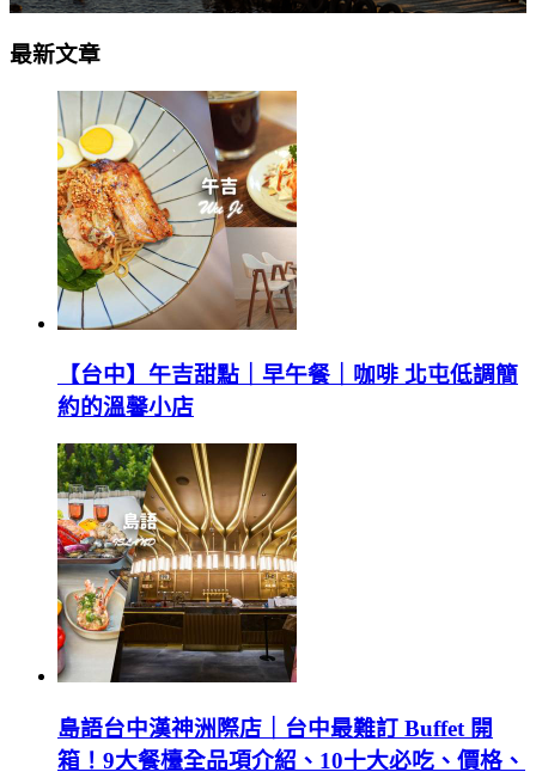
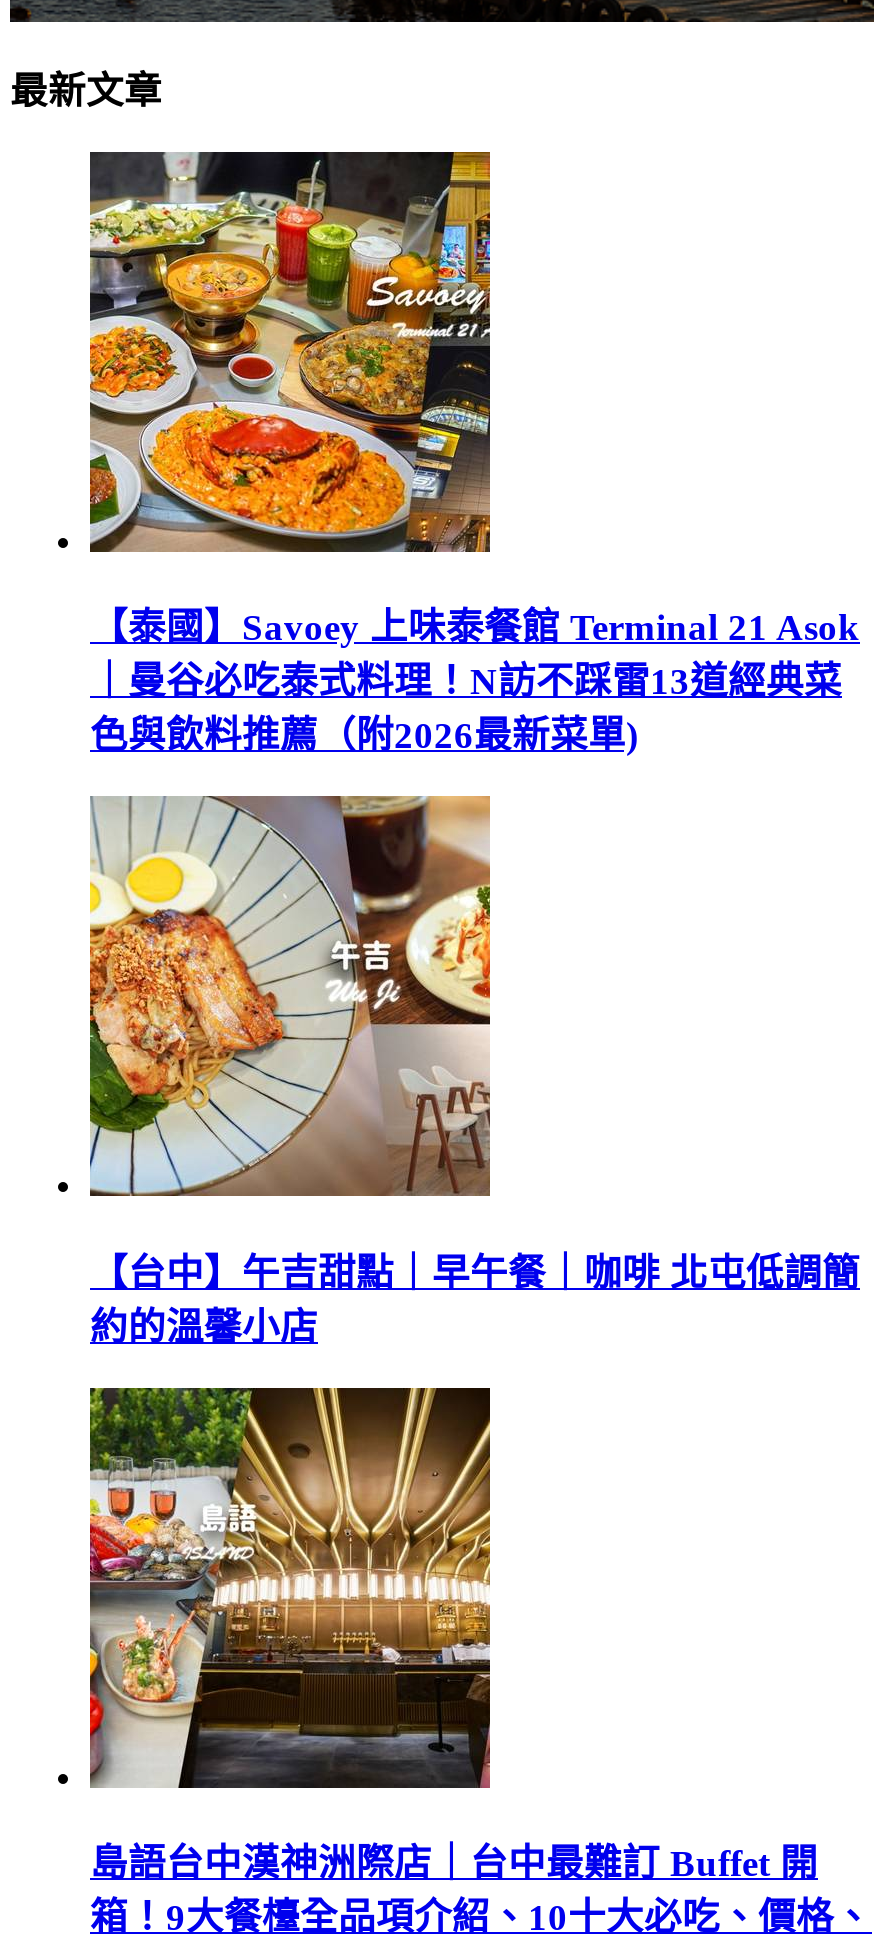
+ [image]
+ 【泰國】Savoey 上味泰餐館 Terminal 21 Asok
+ ｜曼谷必吃泰式料理！N訪不踩雷13道經典菜
+ 色與飲料推薦（附2026最新菜單)
